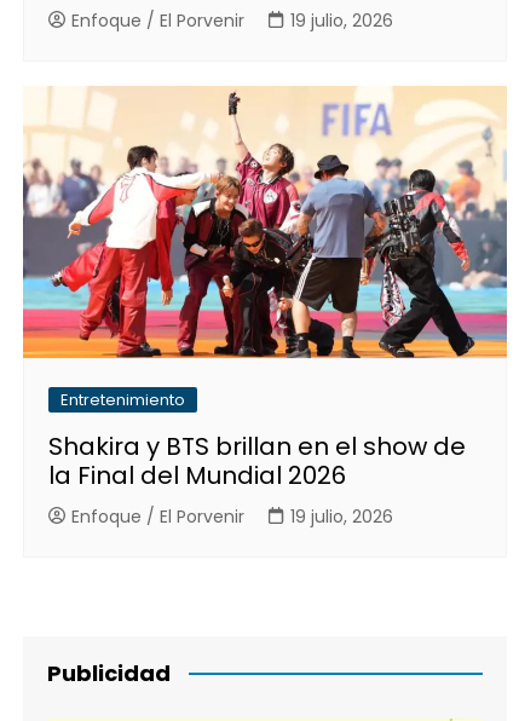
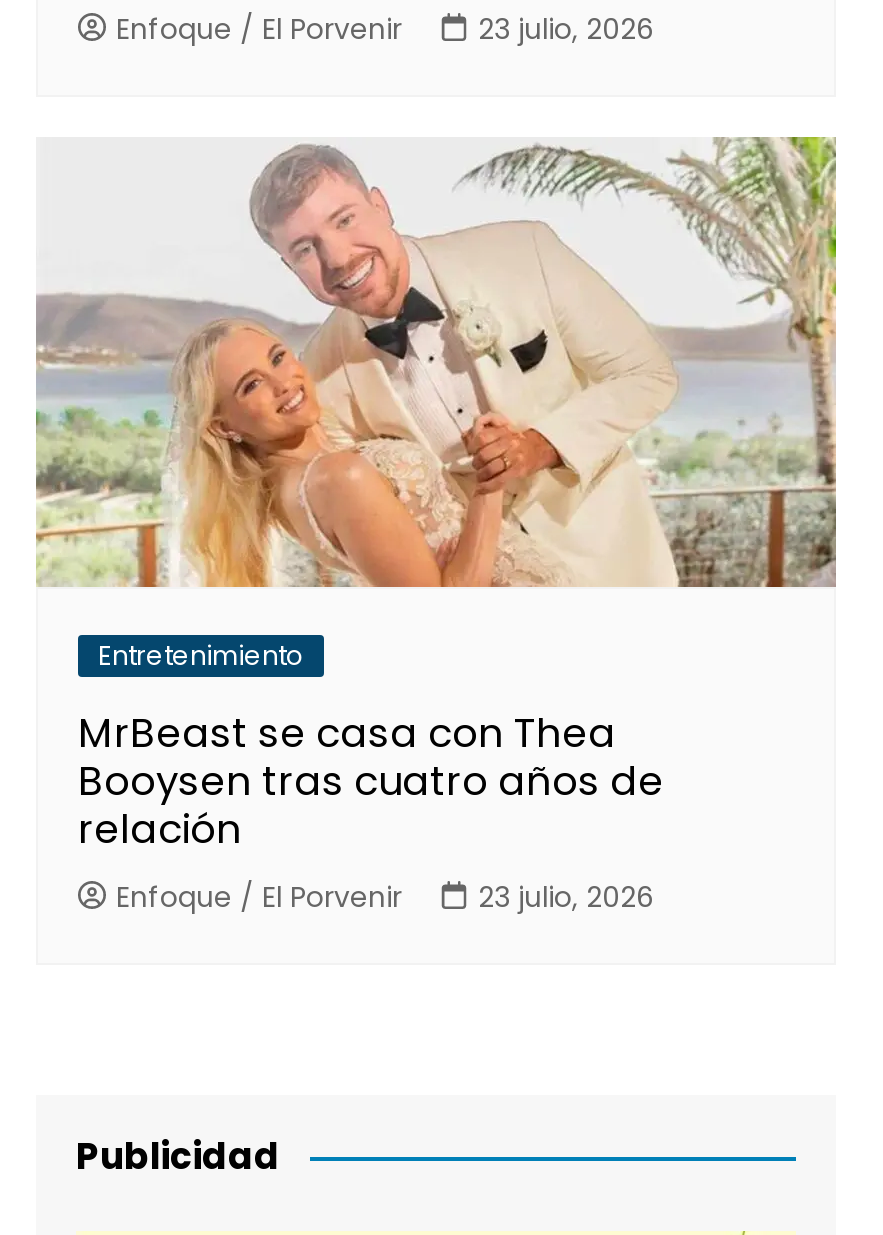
- Enfoque / El Porvenir 19 julio, 2026
+ Enfoque / El Porvenir 23 julio, 2026

- [image]
+ [image]

- Shakira y BTS brillan en el show de
- la Final del Mundial 2026
+ MrBeast se casa con Thea
+ Booysen tras cuatro años de
+ relación

- Enfoque / El Porvenir 19 julio, 2026
+ Enfoque / El Porvenir 23 julio, 2026
